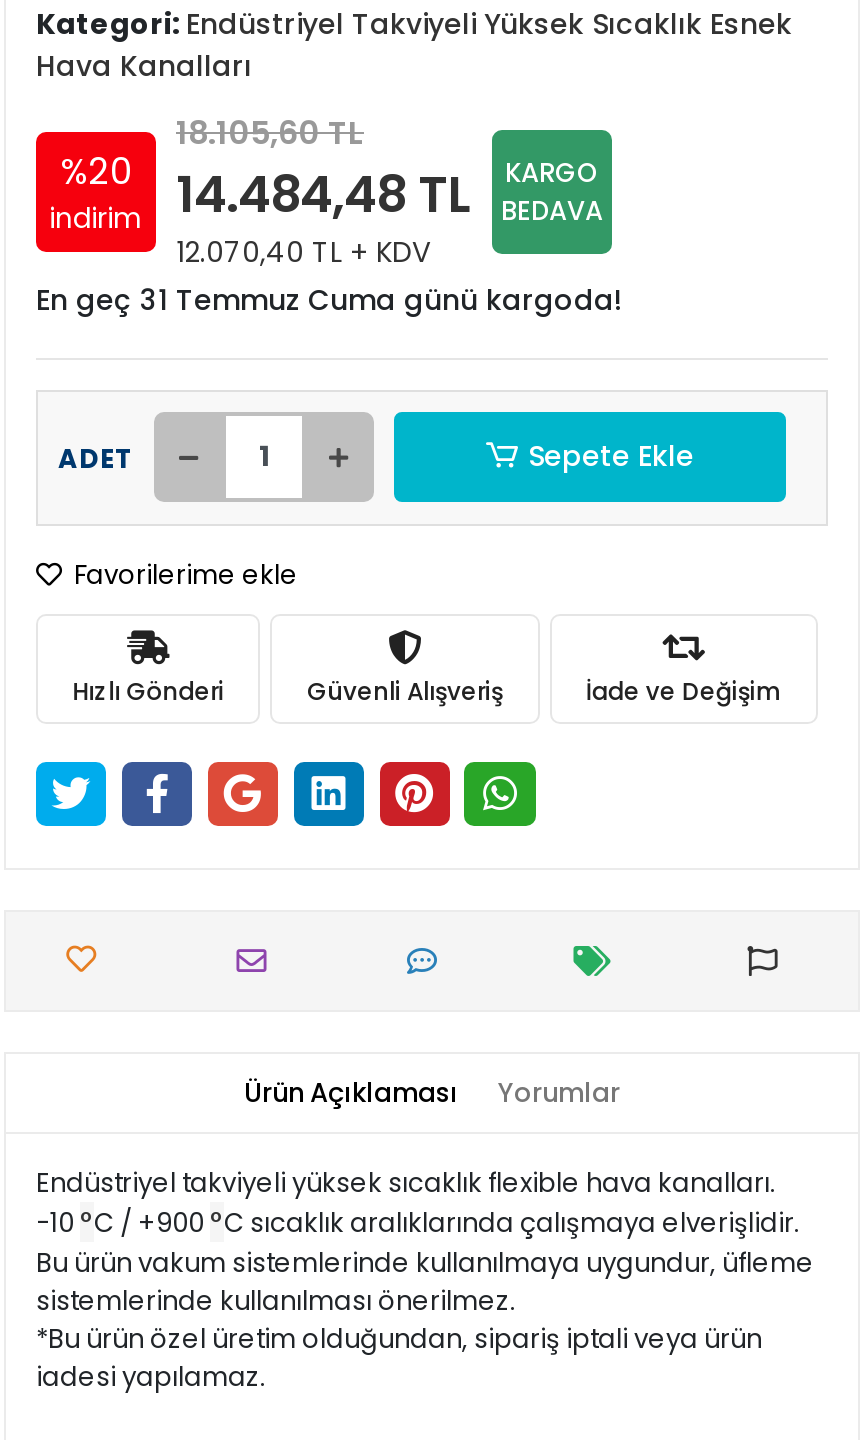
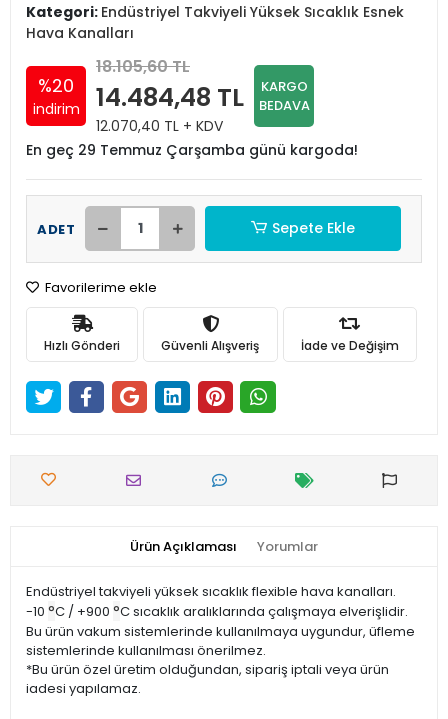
- En geç 31 Temmuz Cuma günü kargoda!
+ En geç 29 Temmuz Çarşamba günü kargoda!
